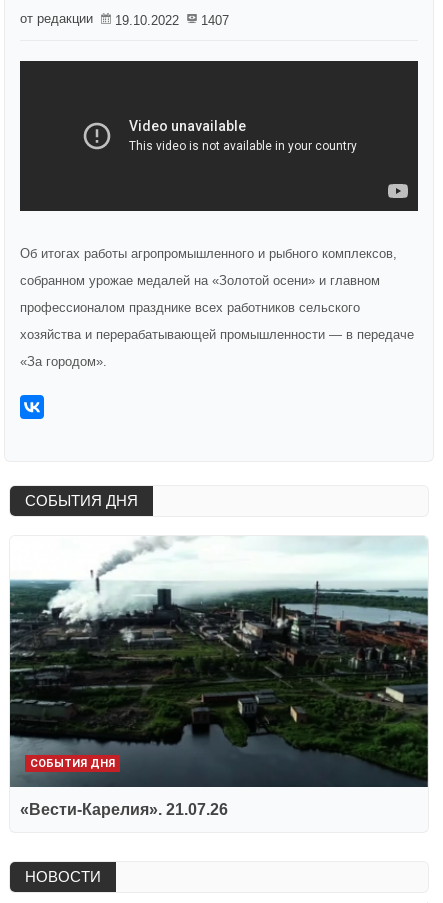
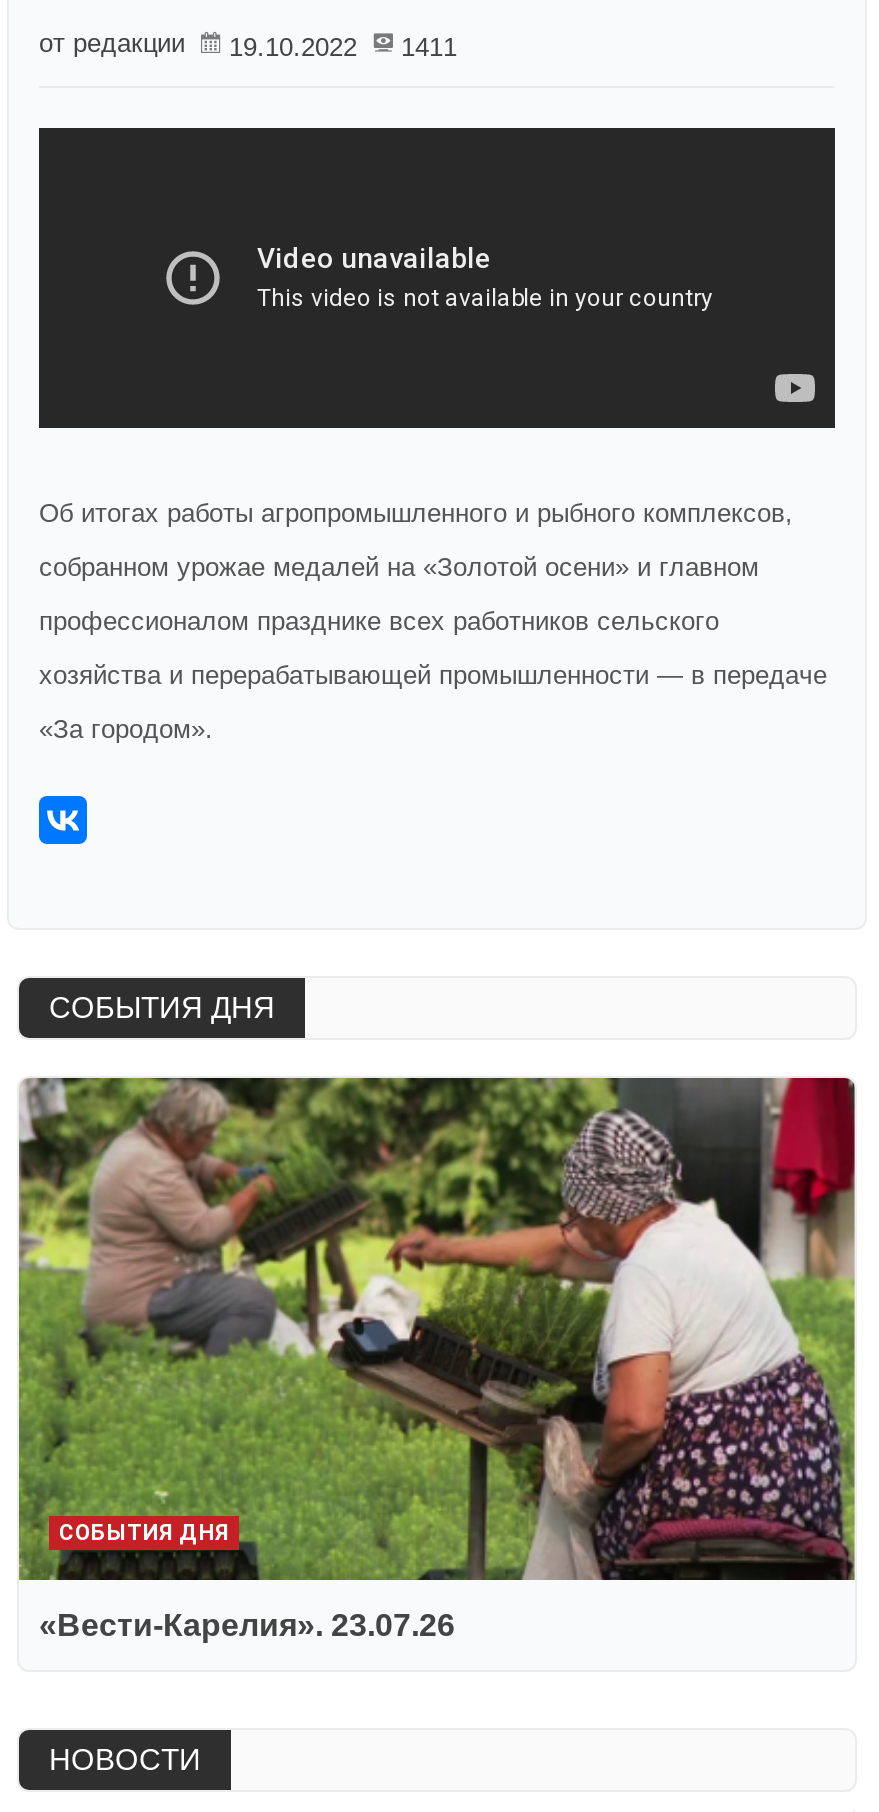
- от редакции 19.10.2022 1407
+ от редакции 19.10.2022 1411

- [image]
- «Вести-Карелия». 21.07.26
+ [image]
+ «Вести-Карелия». 23.07.26
